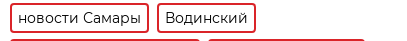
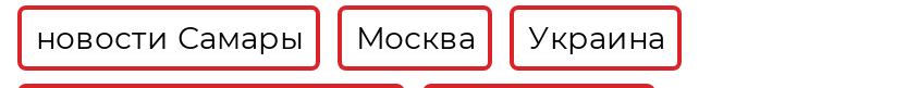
- Водинский
+ Москва
+ Украина
